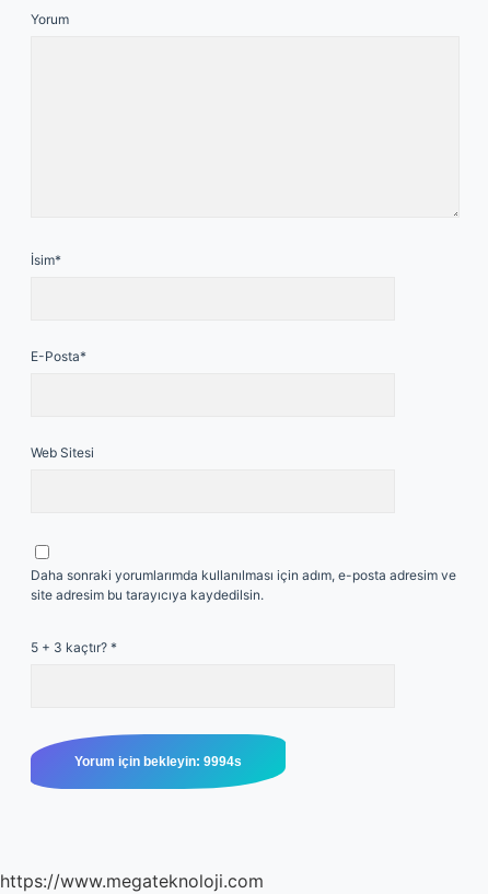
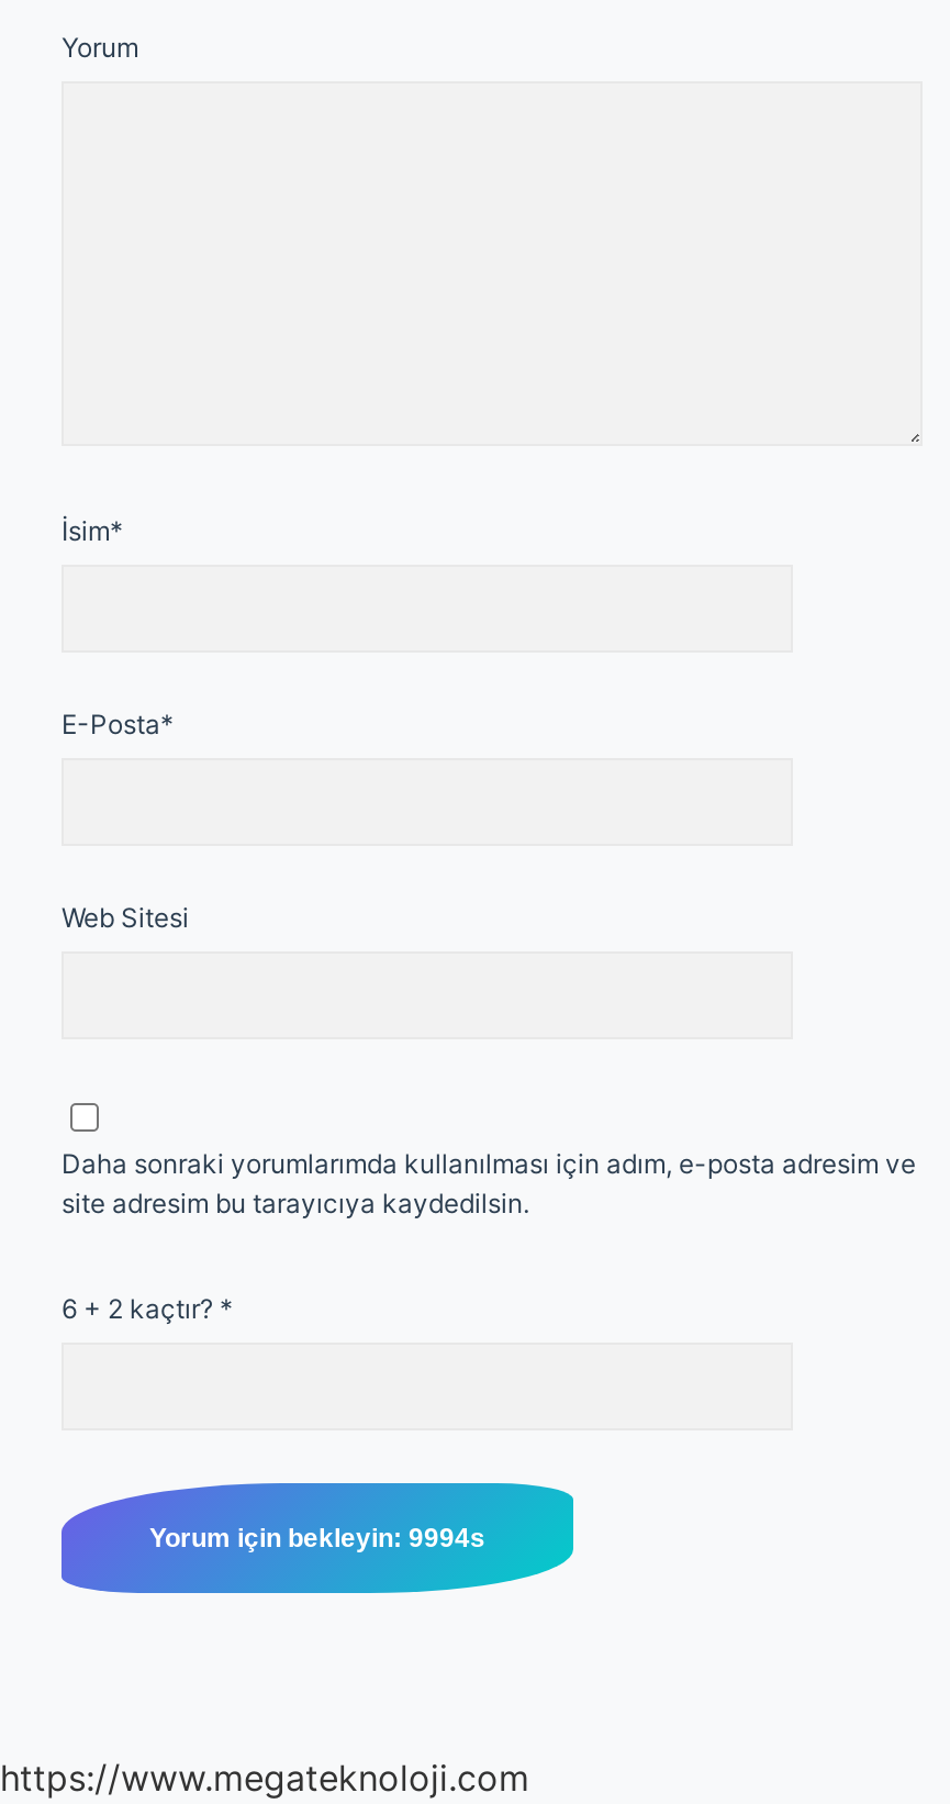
- 5 + 3 kaçtır? *
+ 6 + 2 kaçtır? *
